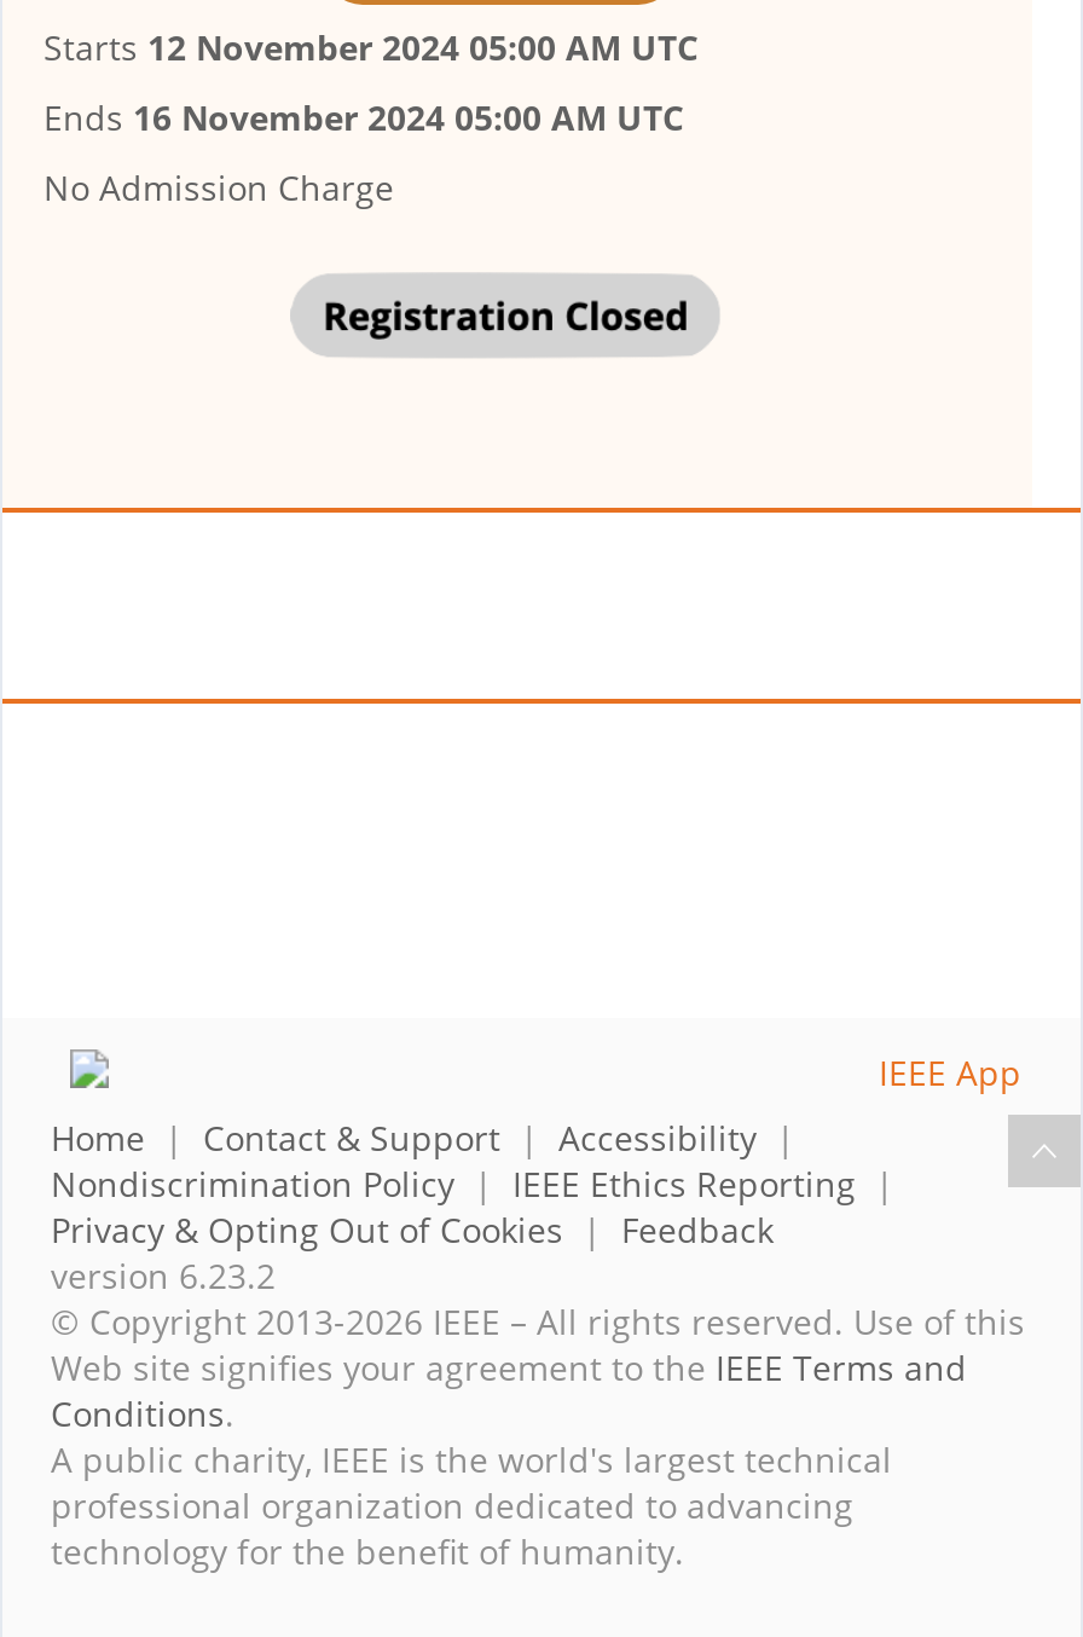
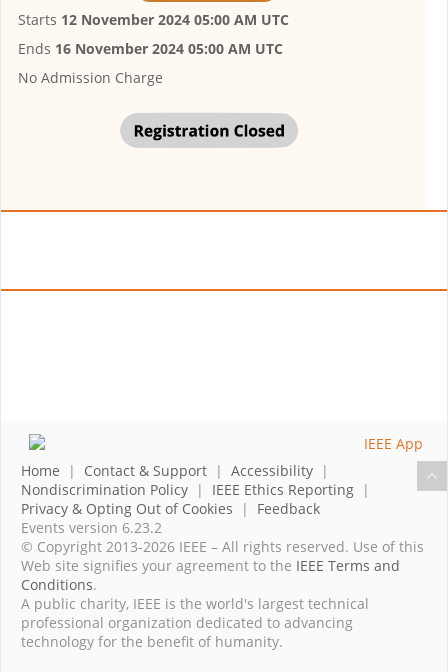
- version 6.23.2
+ Events version 6.23.2
